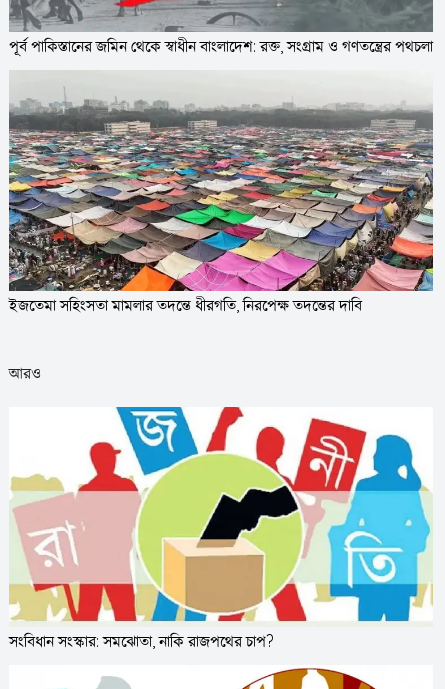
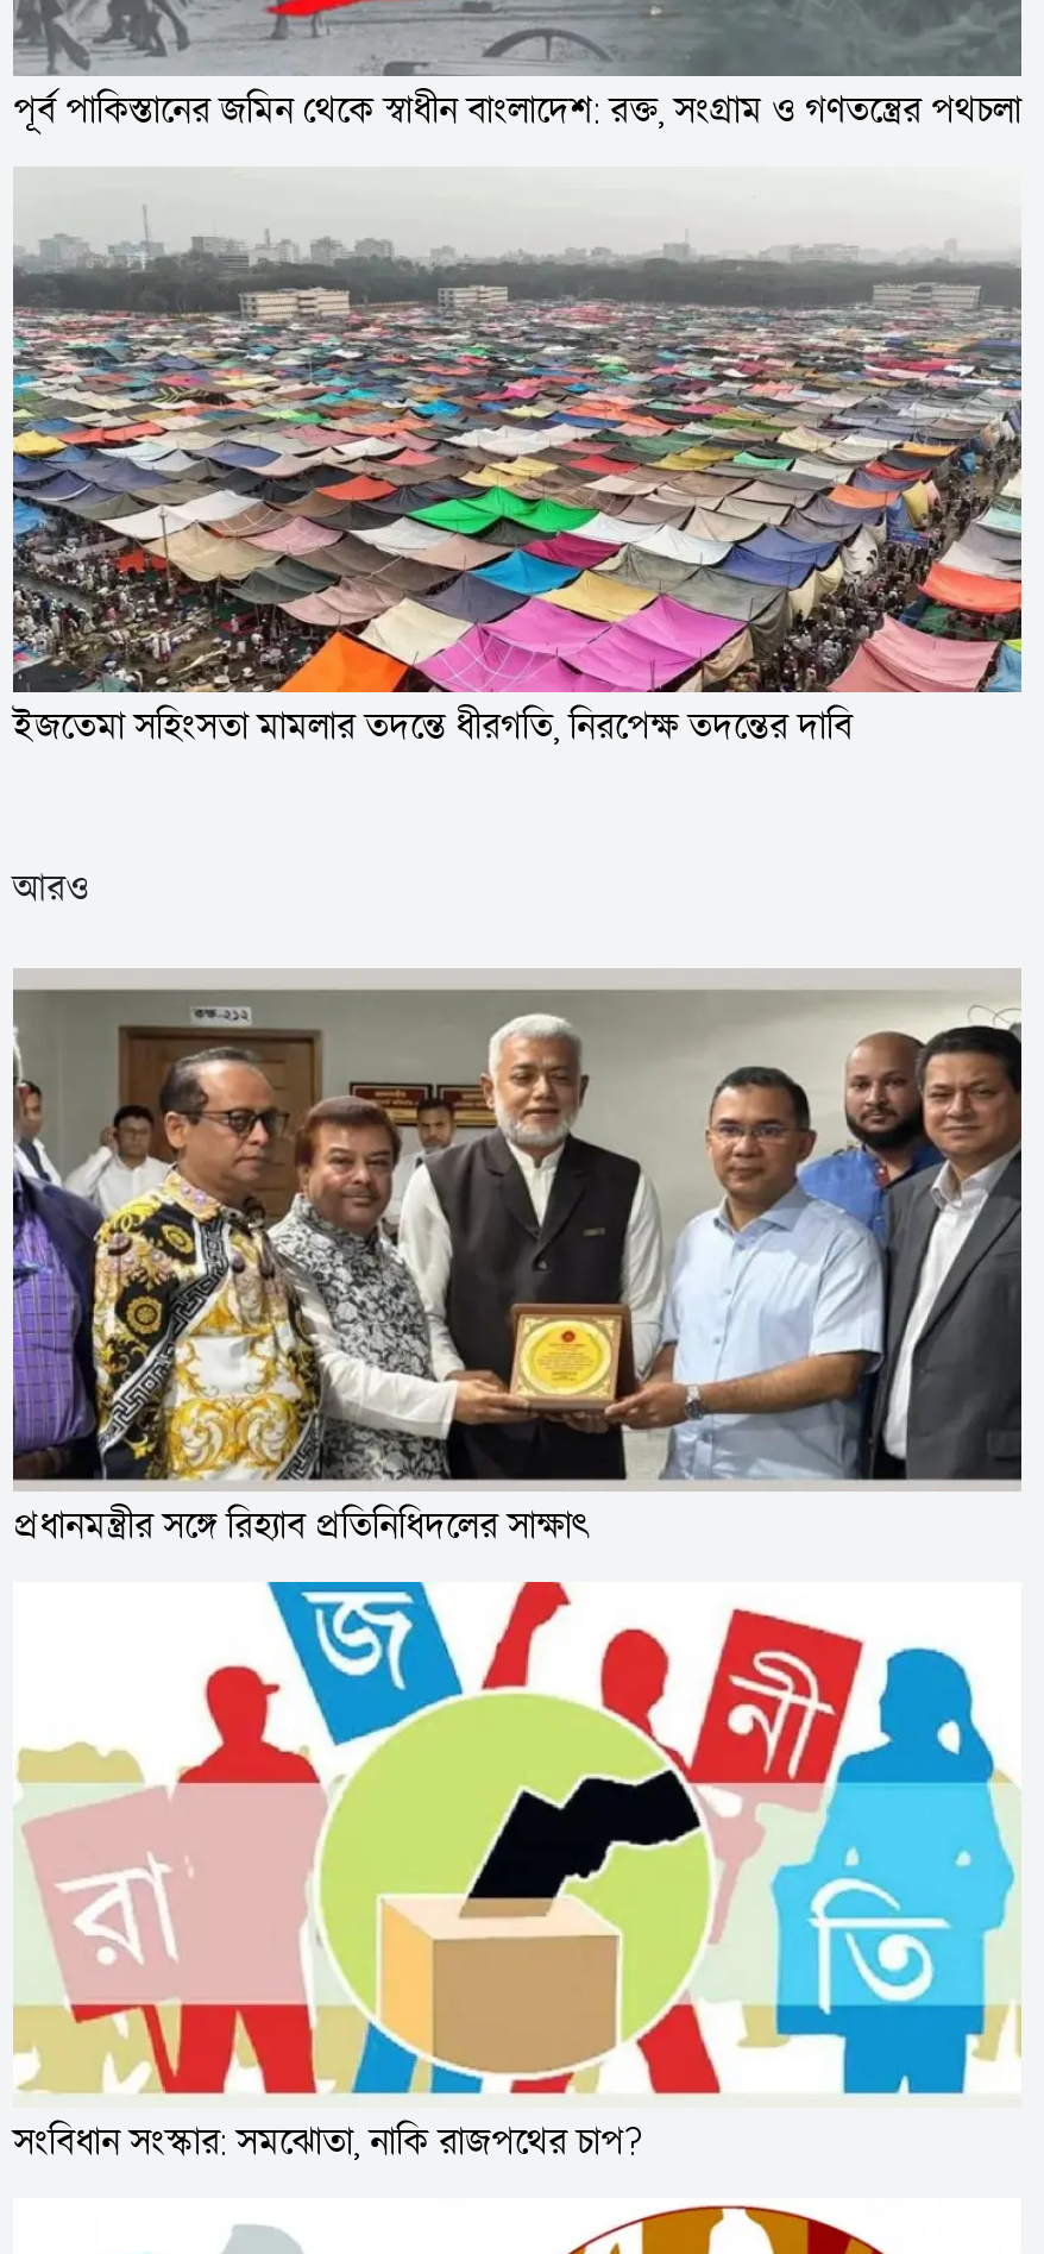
+ [image]
+ প্রধানমন্ত্রীর সঙ্গে রিহ্যাব প্রতিনিধিদলের সাক্ষাৎ
